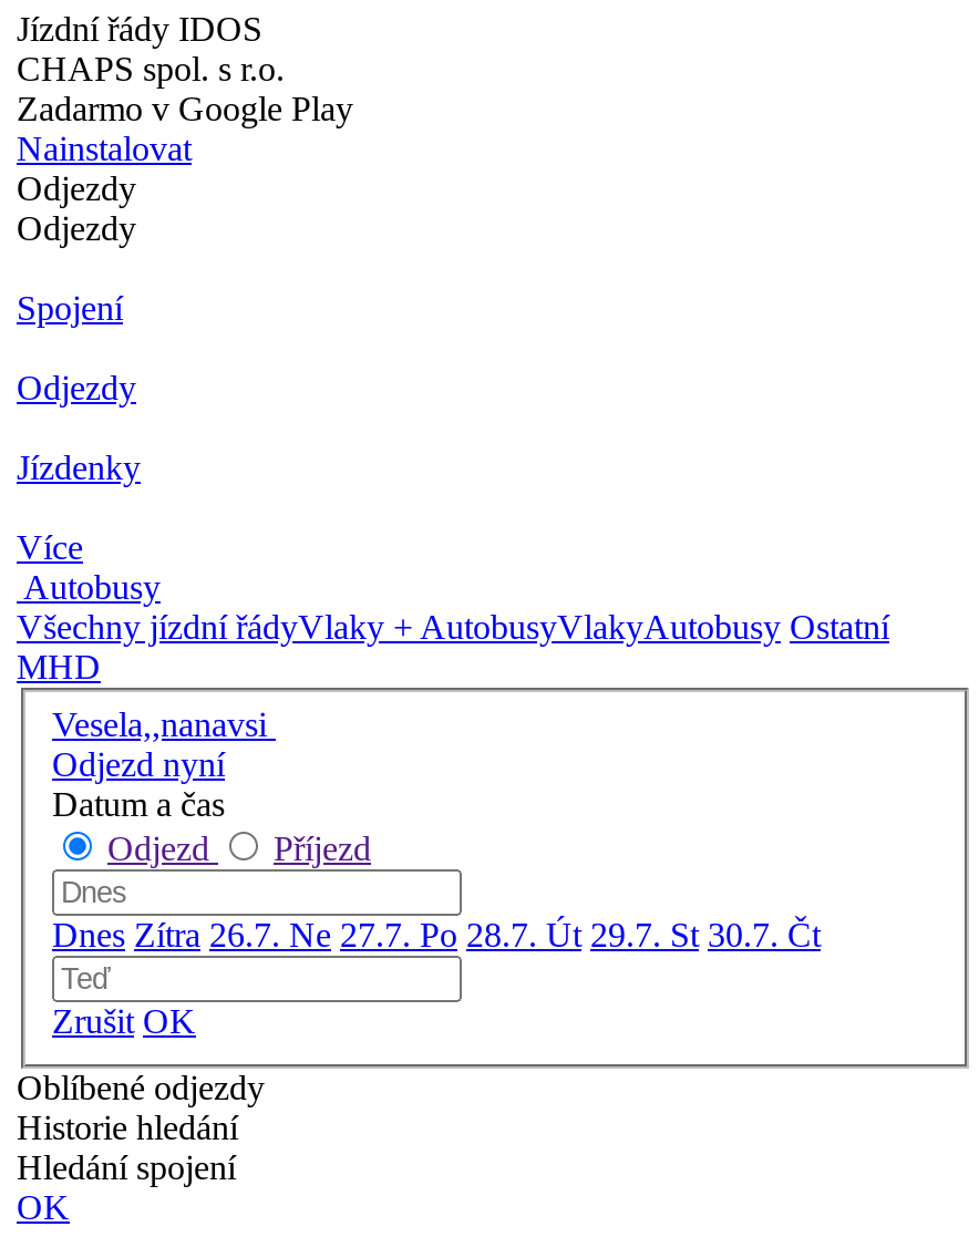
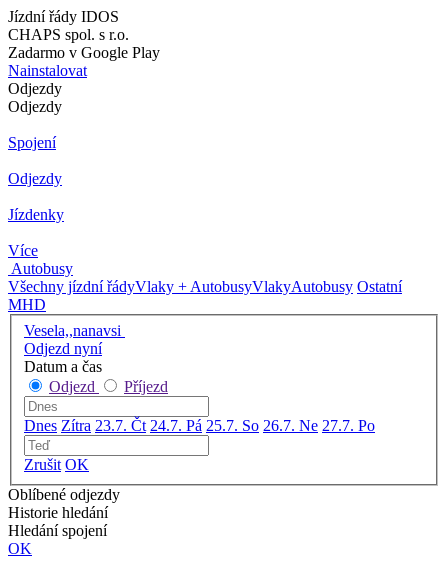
- Dnes Zítra 26.7. Ne 27.7. Po 28.7. Út 29.7. St 30.7. Čt
+ Dnes Zítra 23.7. Čt 24.7. Pá 25.7. So 26.7. Ne 27.7. Po
